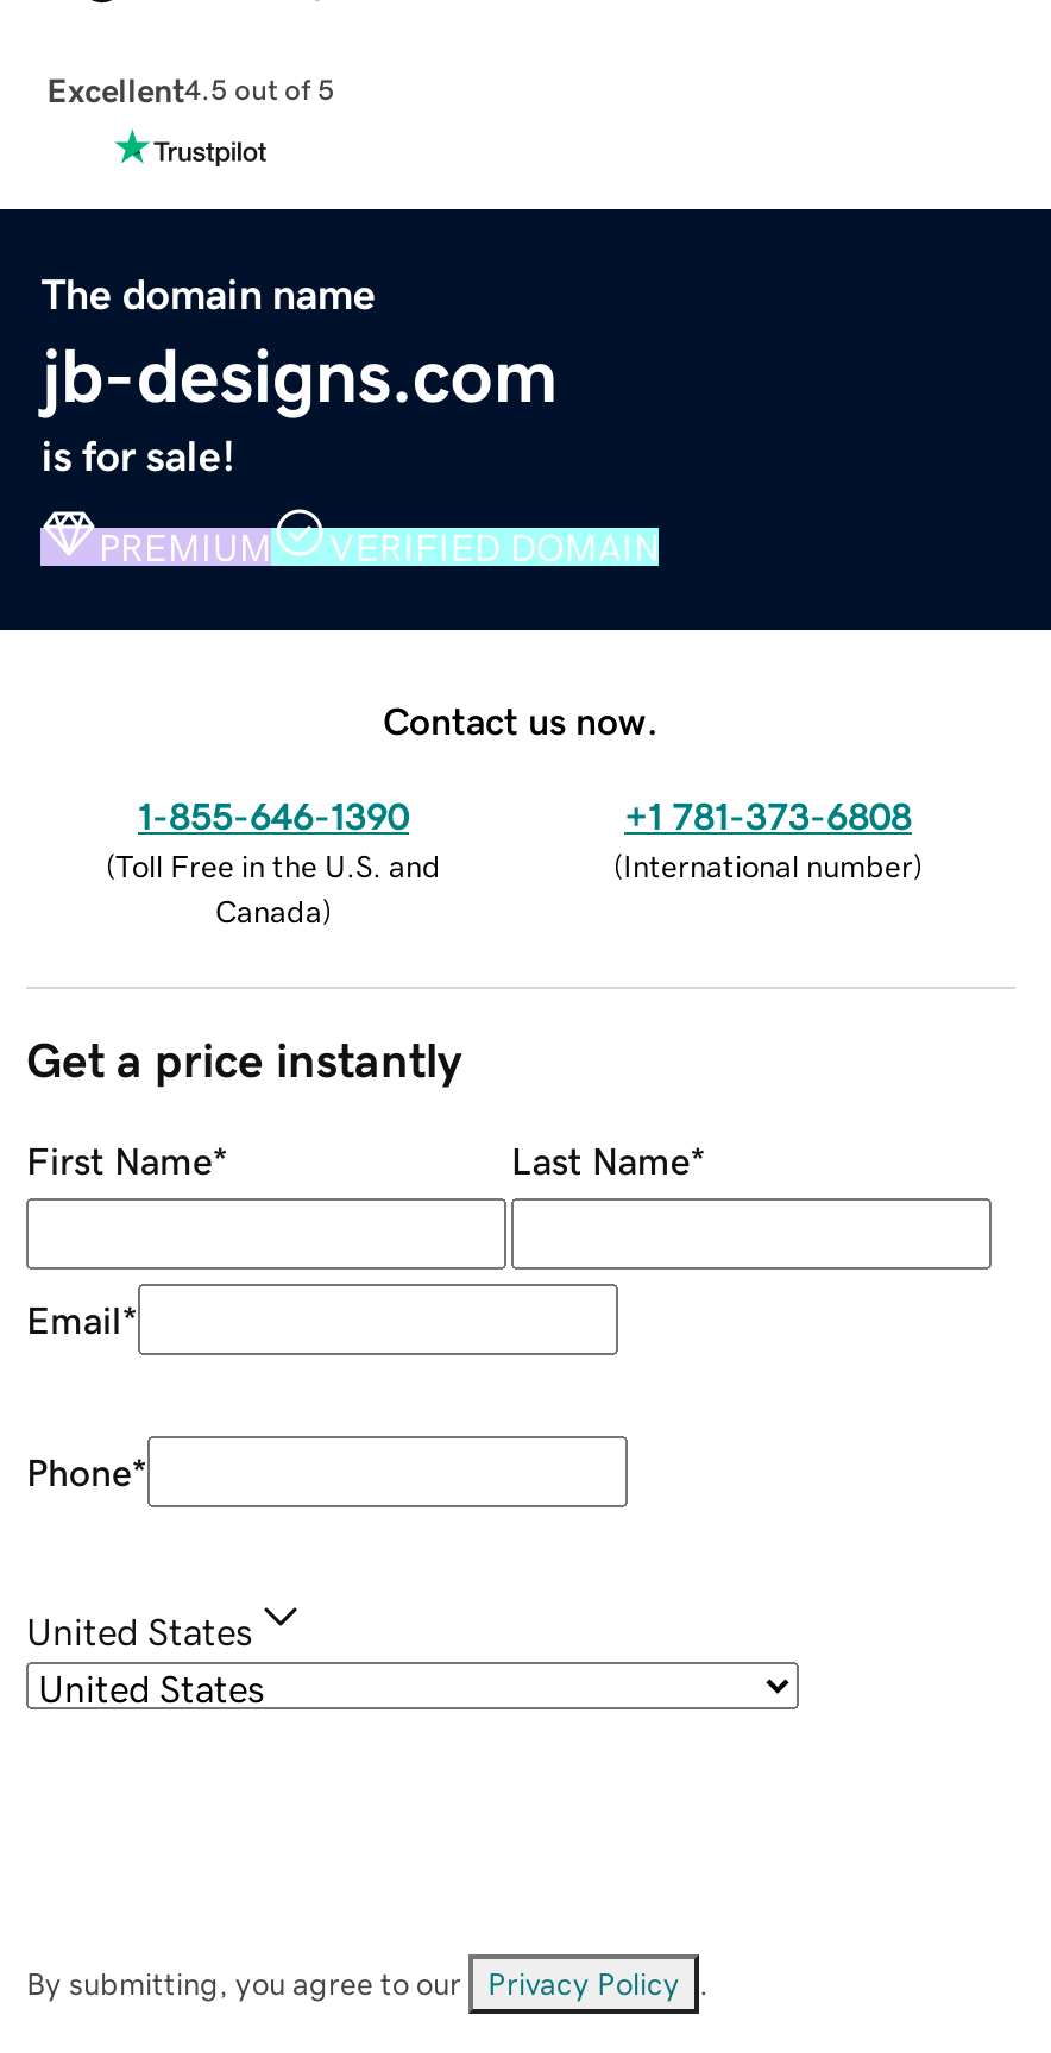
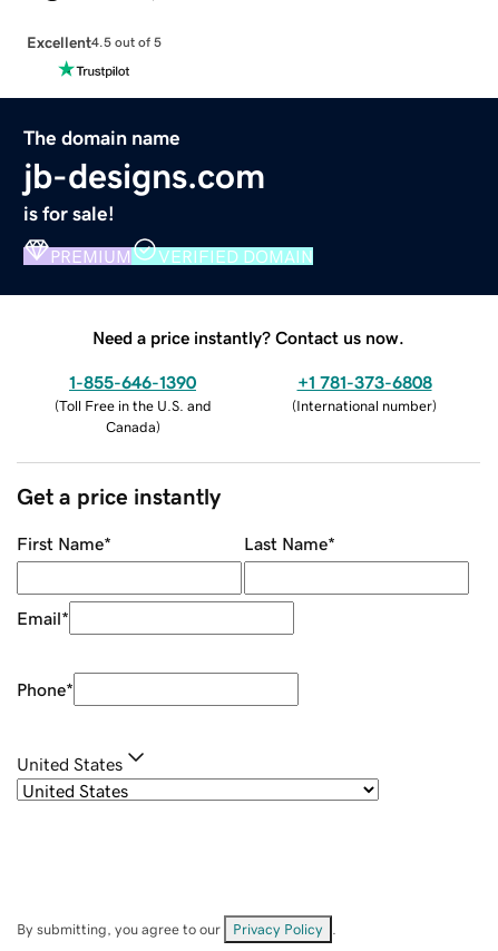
- Contact us now.
+ Need a price instantly? Contact us now.
